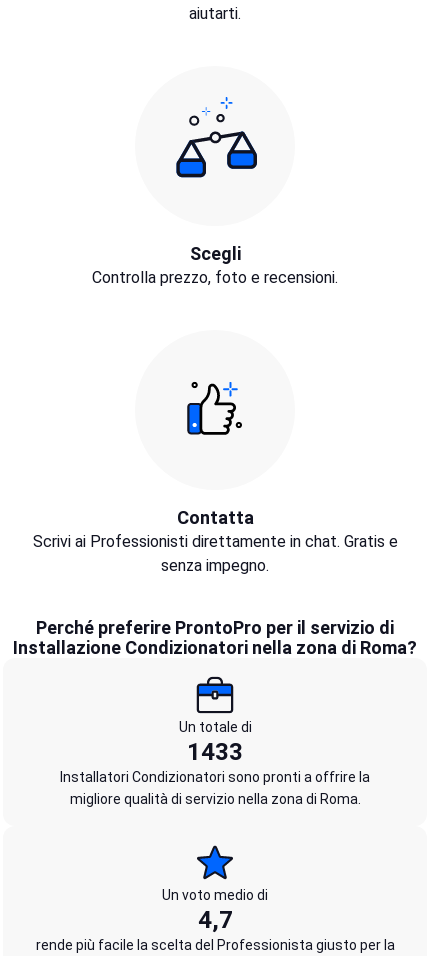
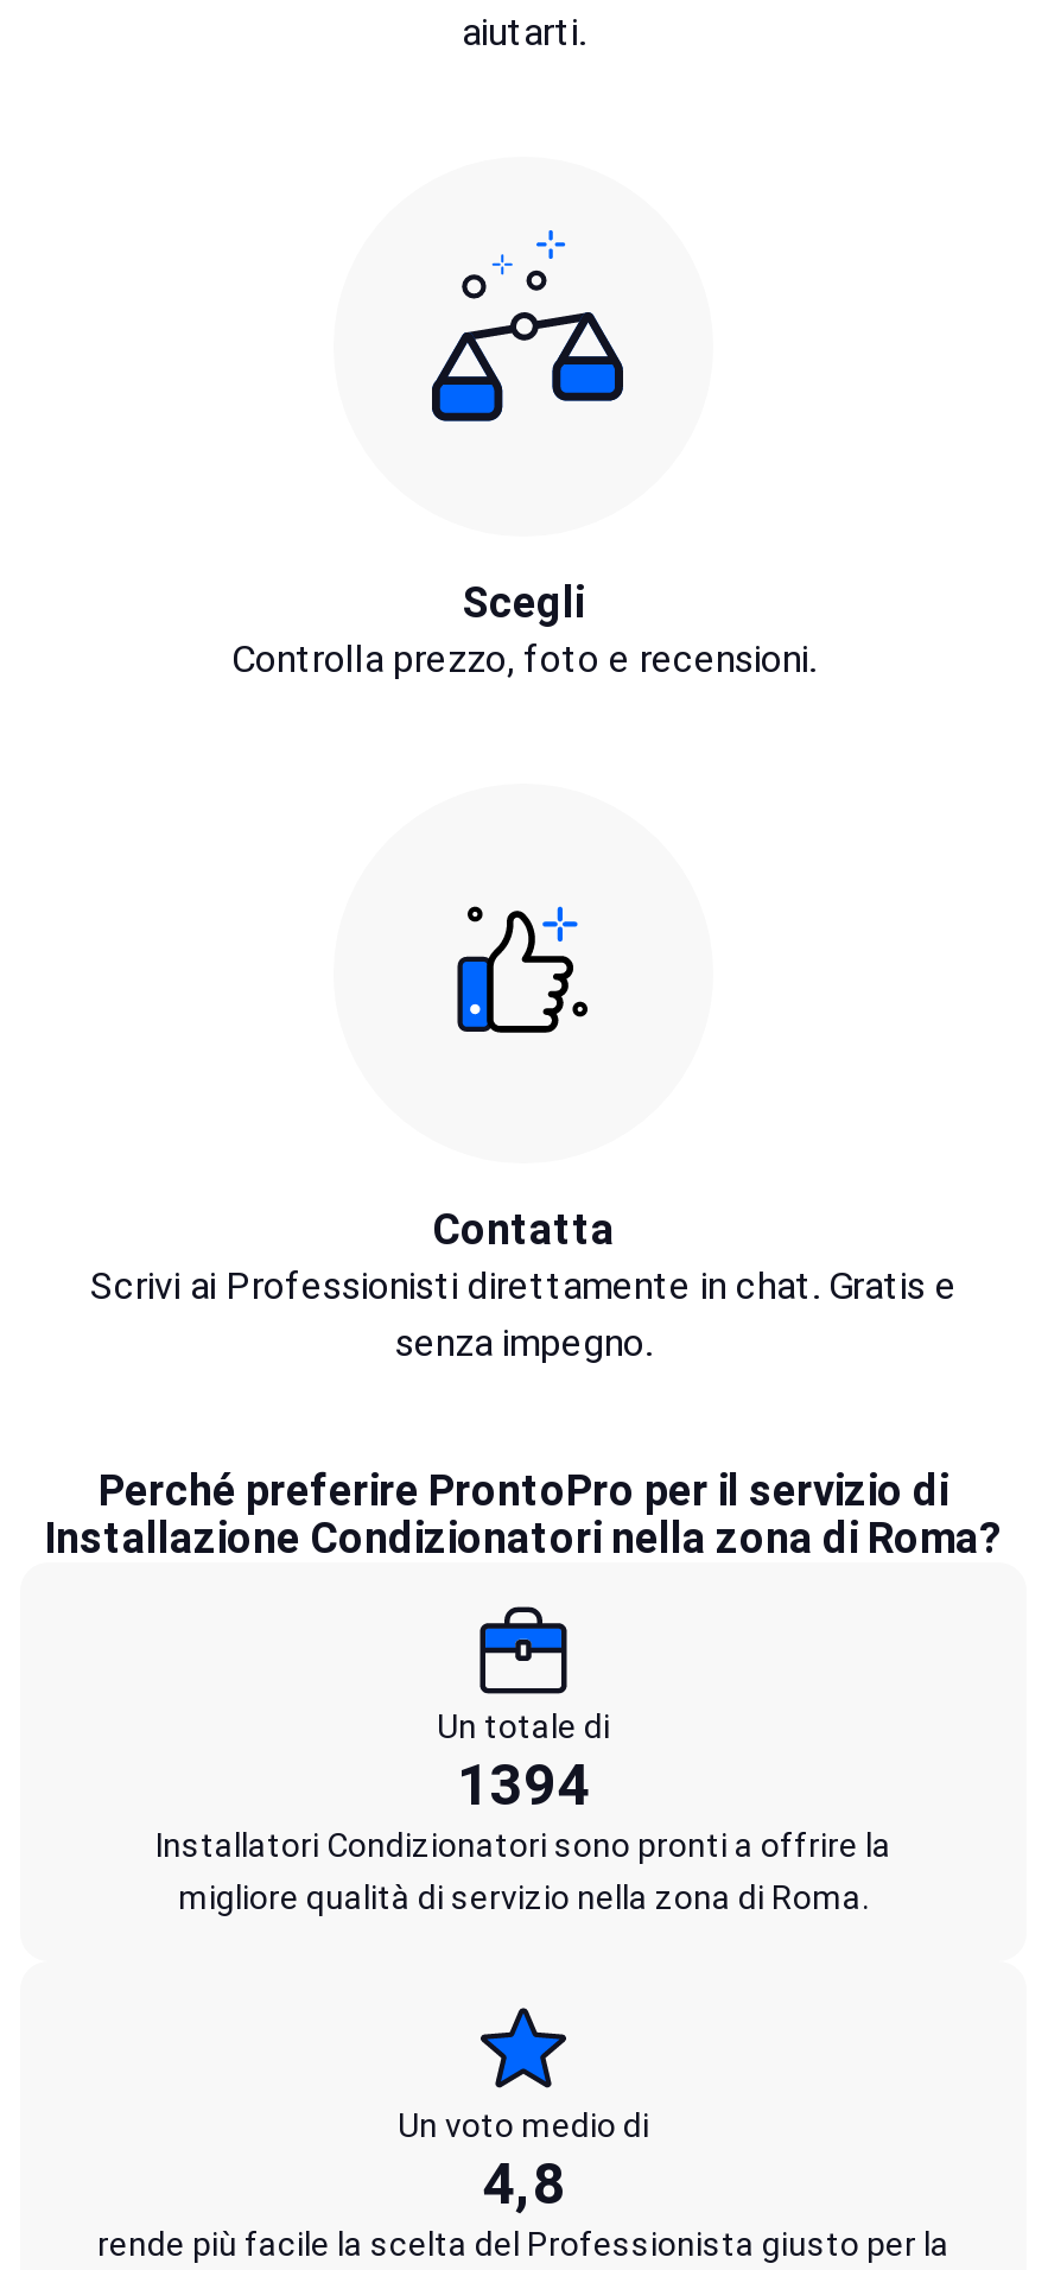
- 1433
+ 1394

- 4,7
+ 4,8
